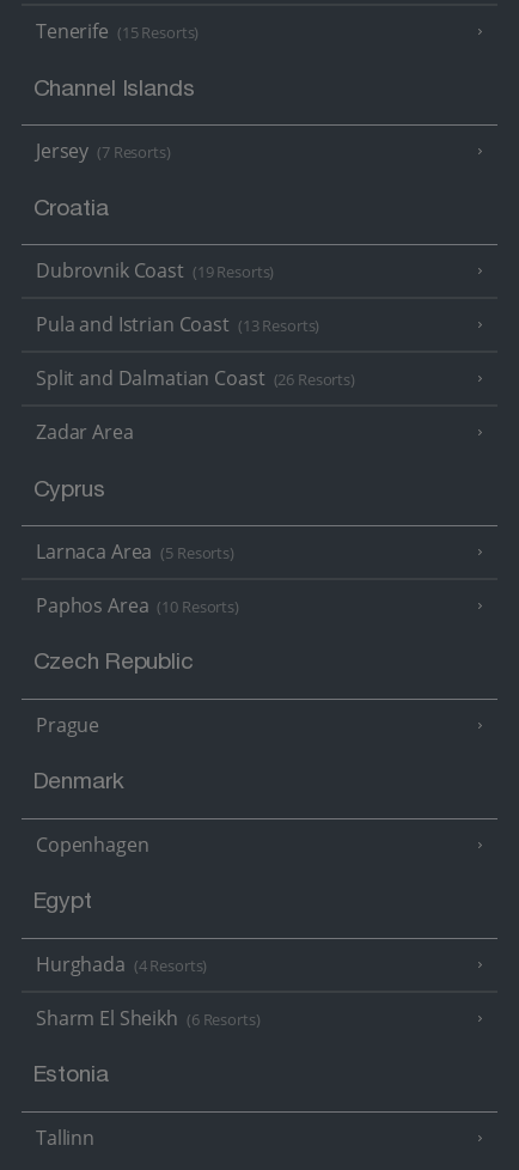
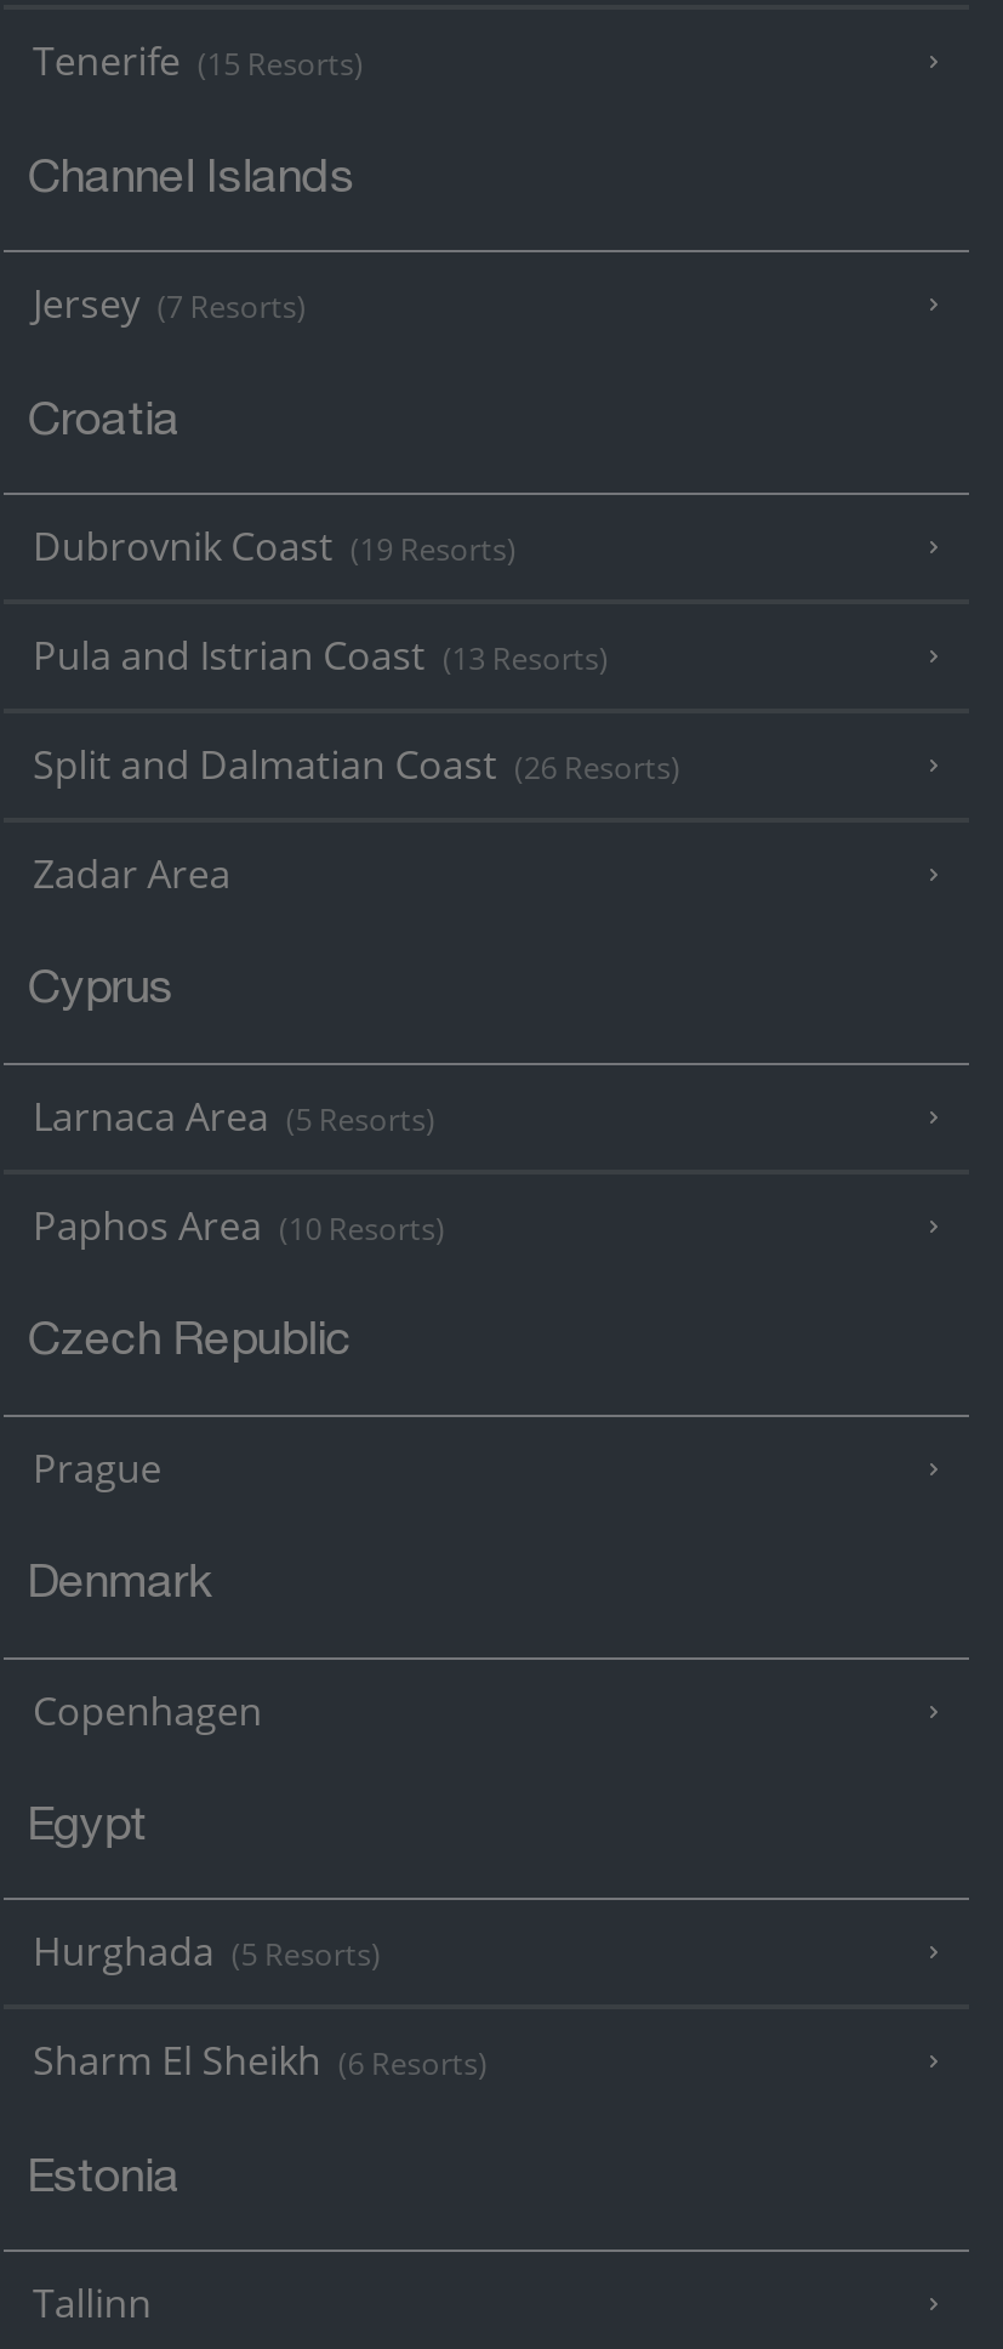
- Hurghada (4 Resorts)
+ Hurghada (5 Resorts)
